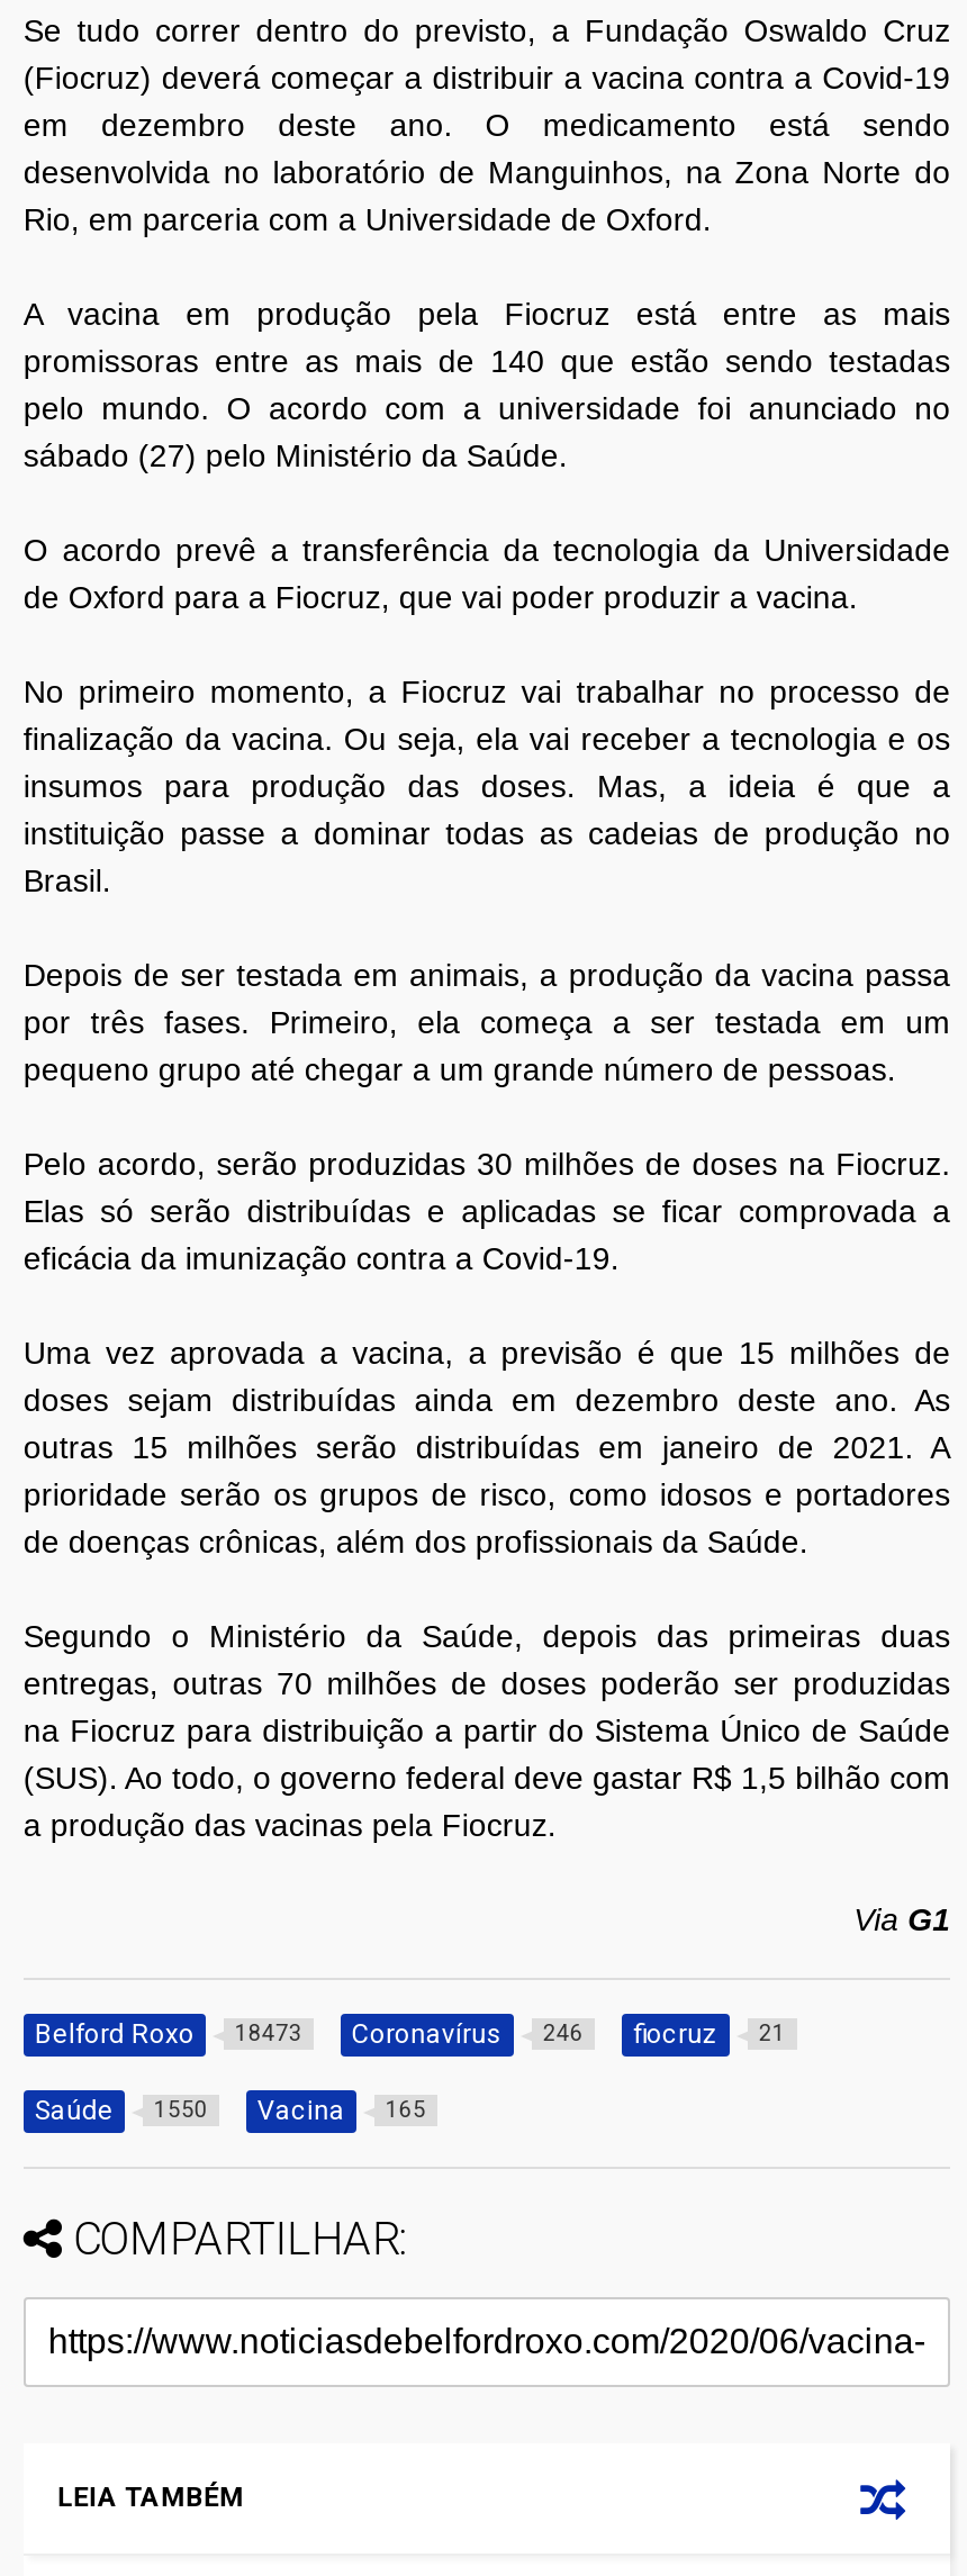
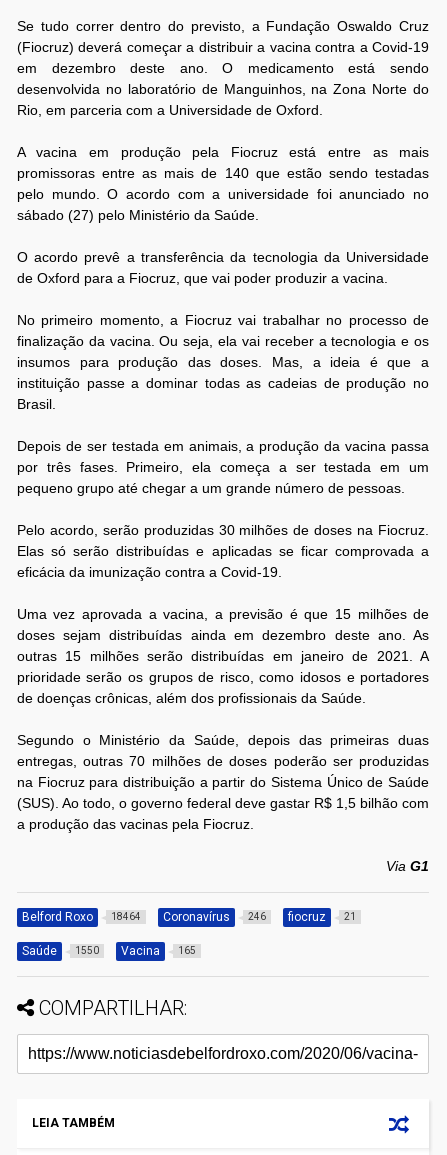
- Belford Roxo 18473 Coronavírus 246 fiocruz 21
+ Belford Roxo 18464 Coronavírus 246 fiocruz 21
